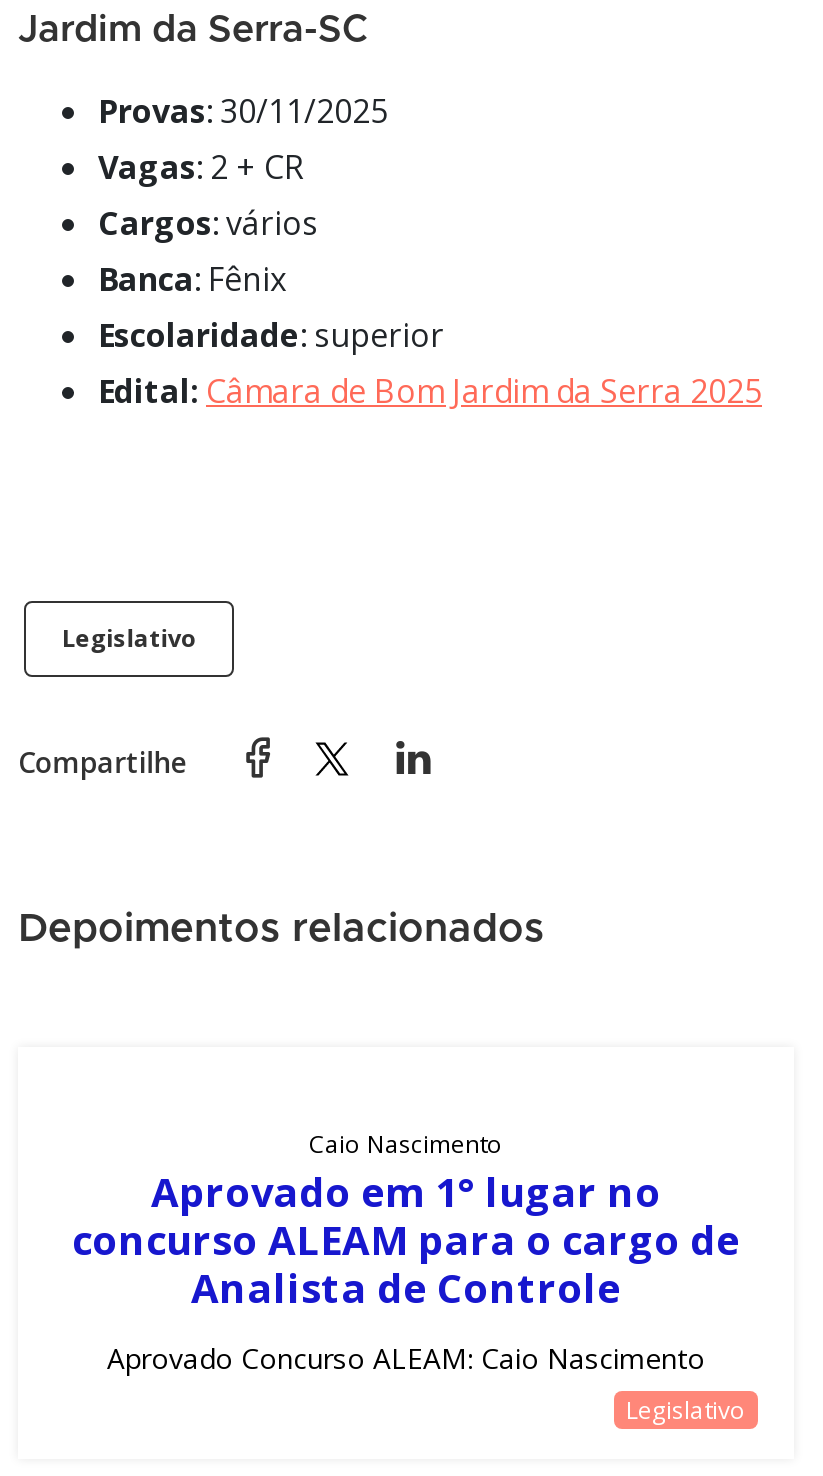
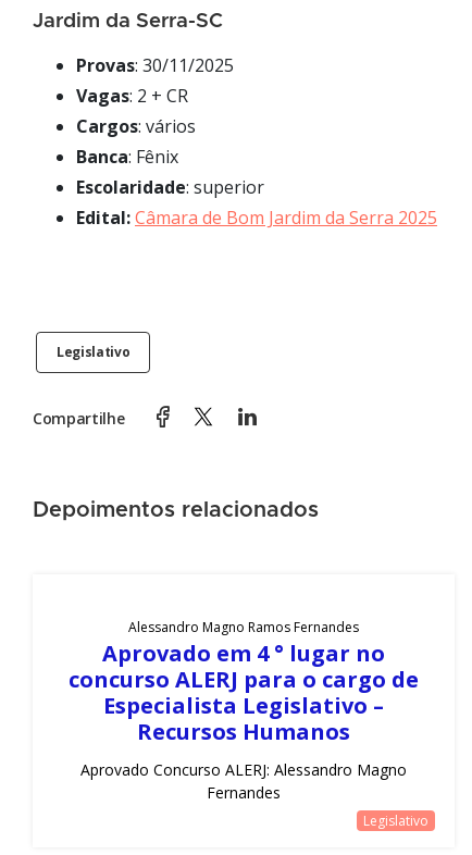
- Caio Nascimento
- Aprovado em 1° lugar no
- concurso ALEAM para o cargo de
- Analista de Controle
- Aprovado Concurso ALEAM: Caio Nascimento
+ Alessandro Magno Ramos Fernandes
+ Aprovado em 4 ° lugar no
+ concurso ALERJ para o cargo de
+ Especialista Legislativo –
+ Recursos Humanos
+ Aprovado Concurso ALERJ: Alessandro Magno
+ Fernandes
